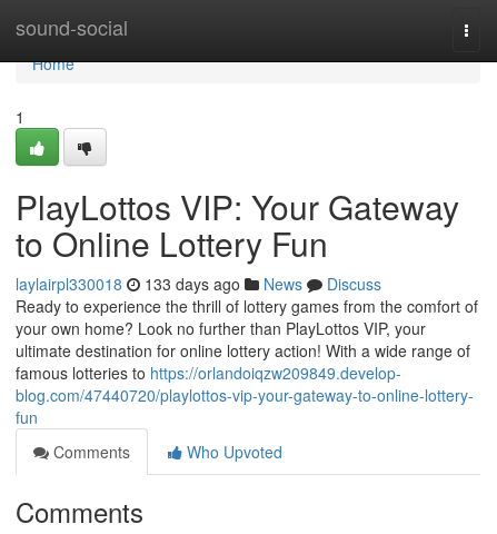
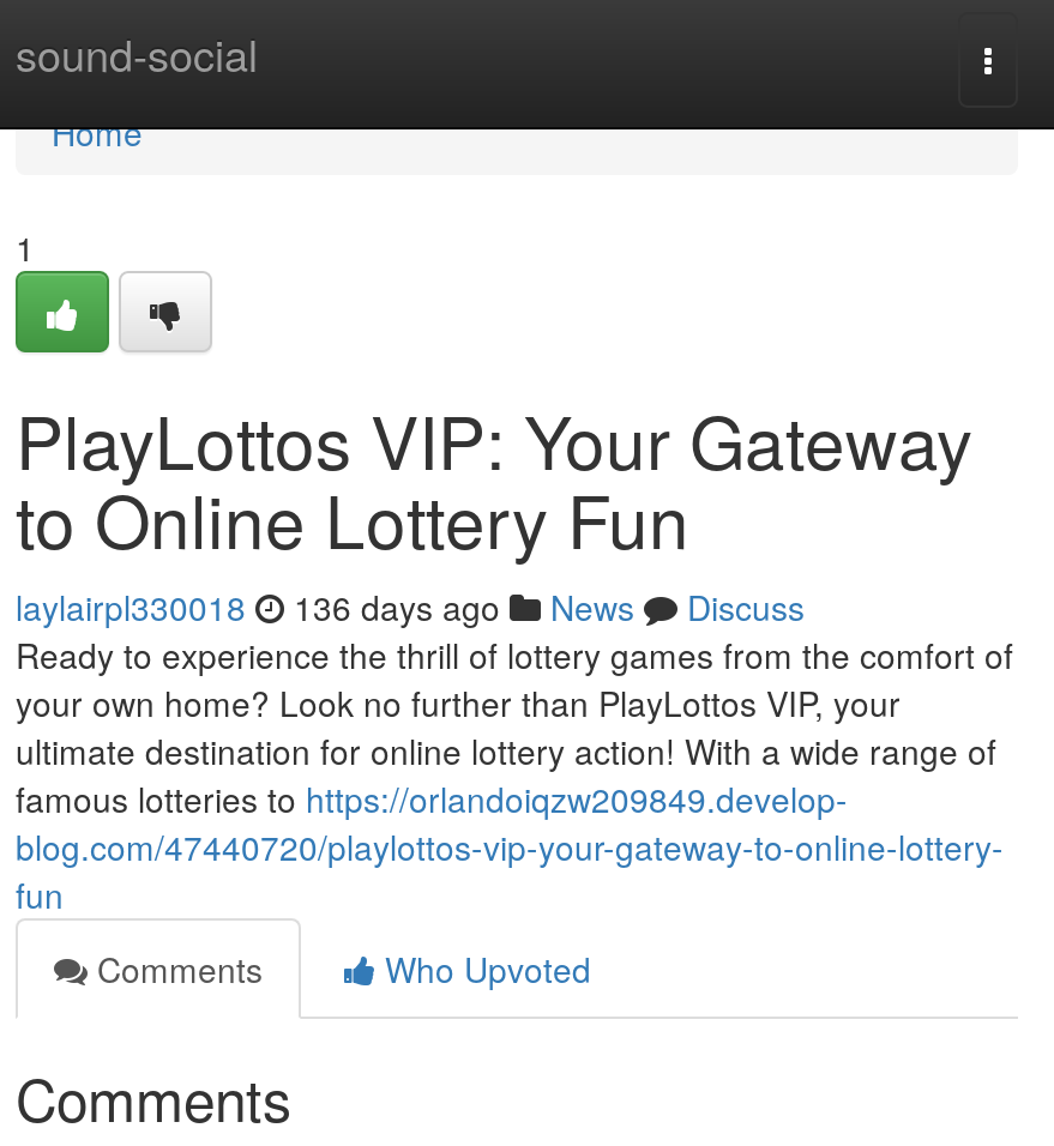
- laylairpl330018 133 days ago News Discuss
+ laylairpl330018 136 days ago News Discuss
